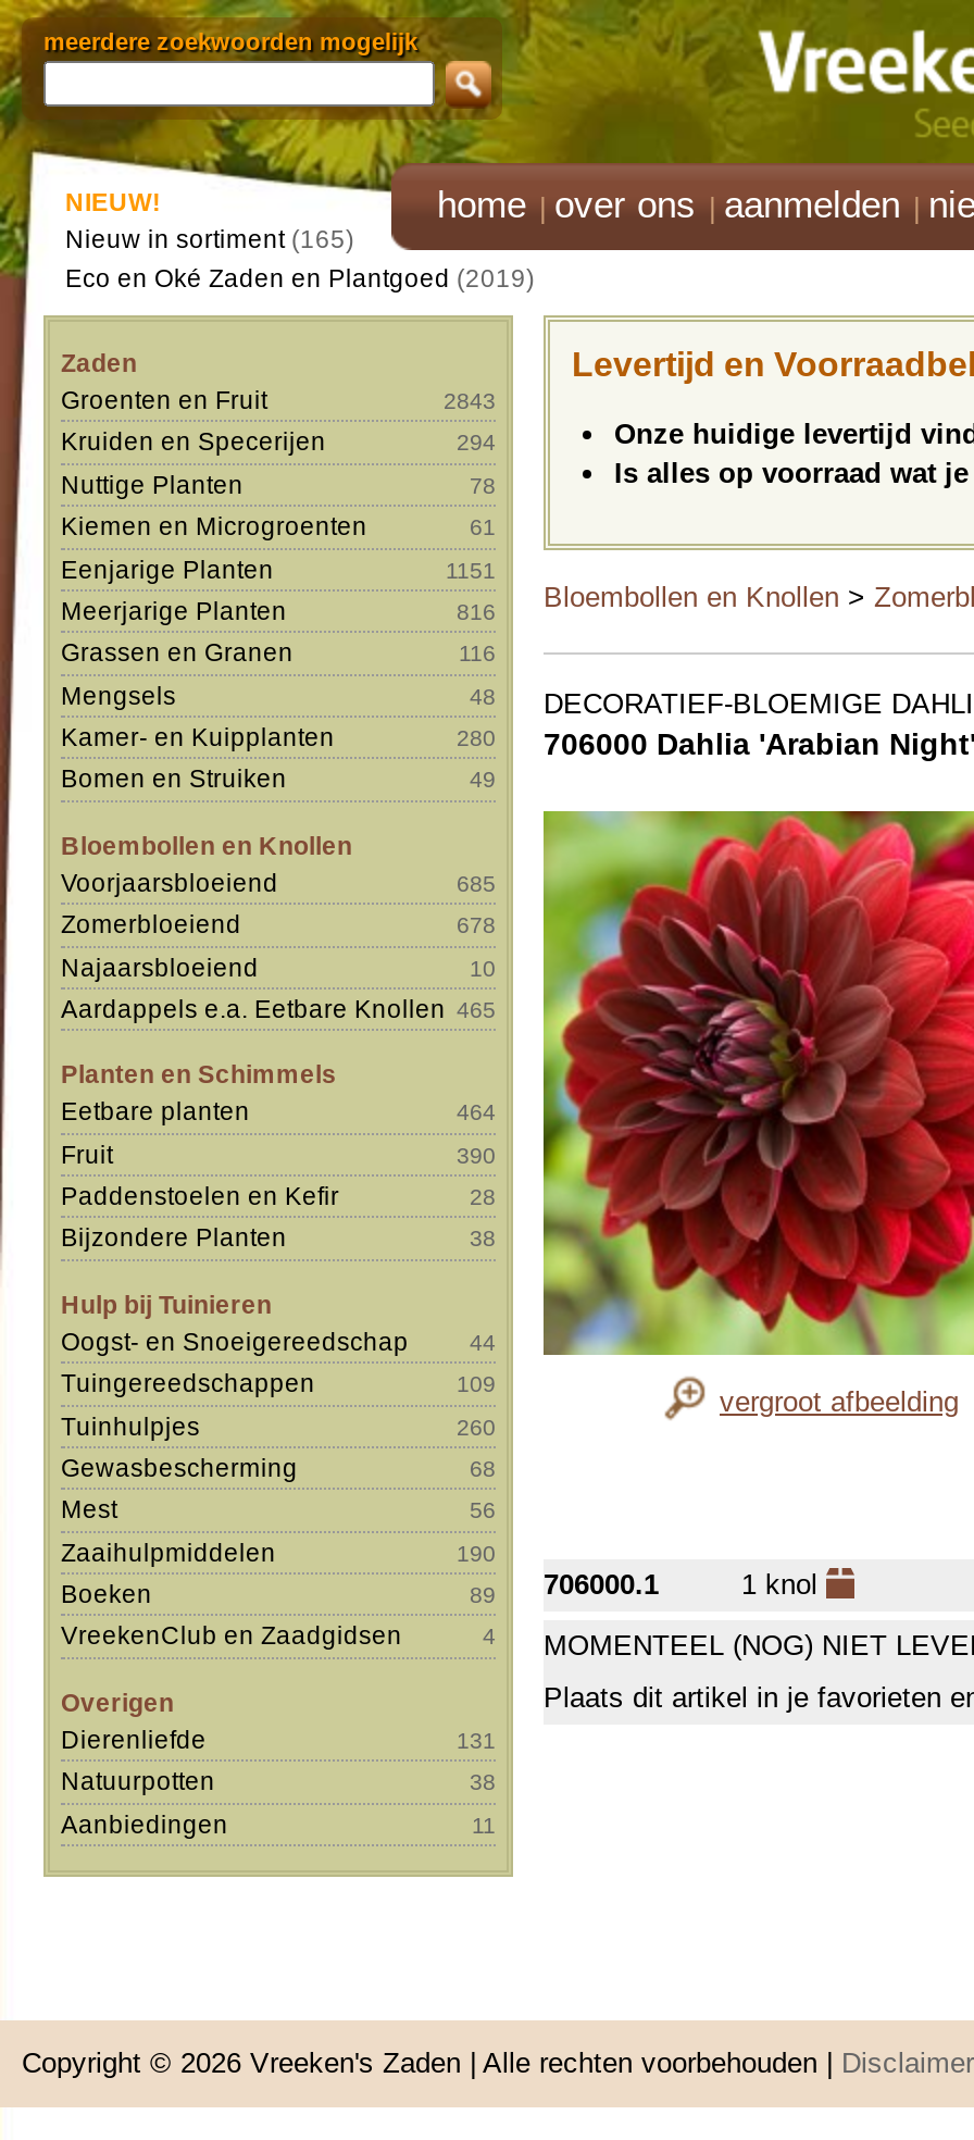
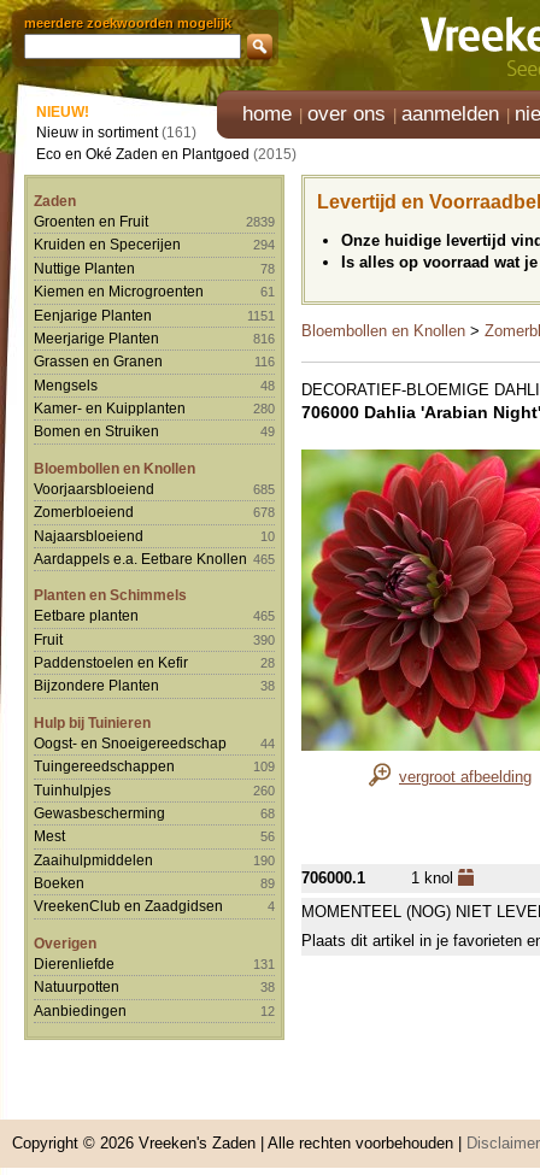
- Nieuw in sortiment (165)
+ Nieuw in sortiment (161)

- Eco en Oké Zaden en Plantgoed (2019)
+ Eco en Oké Zaden en Plantgoed (2015)

- 2843
+ 2839

- 464
+ 465

- 11
+ 12
